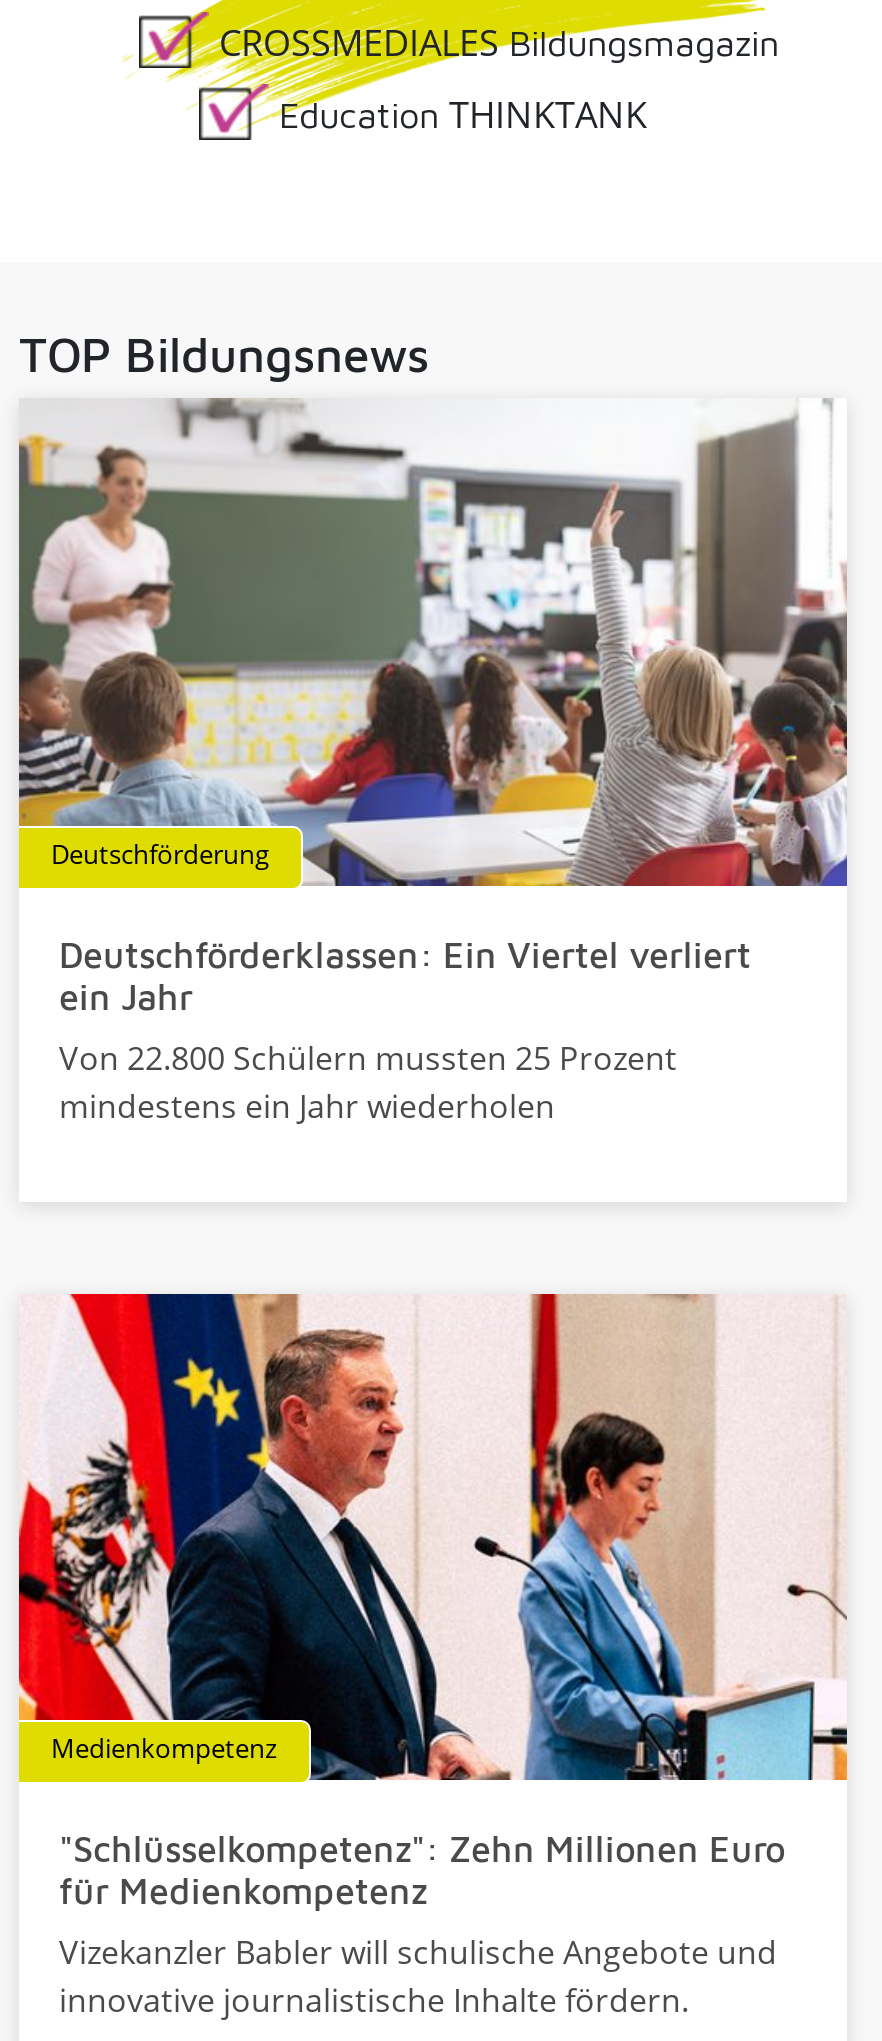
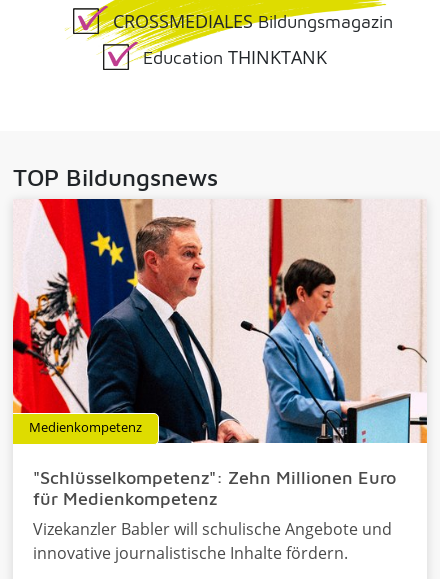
- [image]
- Deutschförderung
- Deutschförderklassen: Ein Viertel verliert
- ein Jahr
- Von 22.800 Schülern mussten 25 Prozent
- mindestens ein Jahr wiederholen
